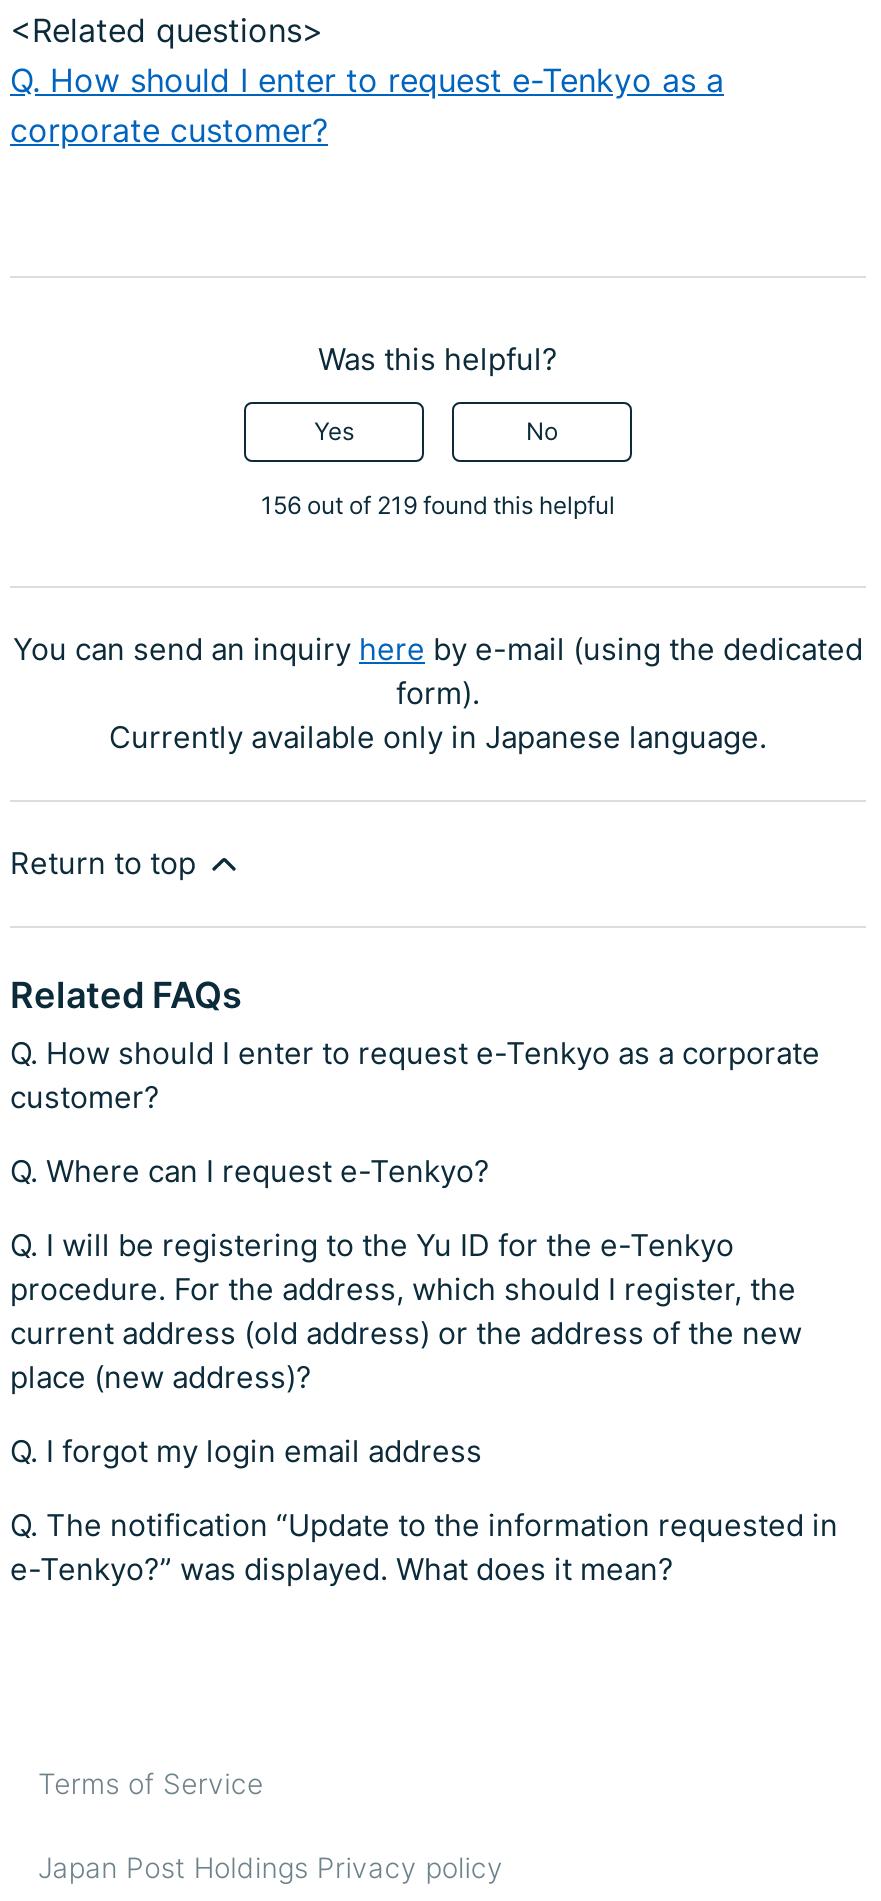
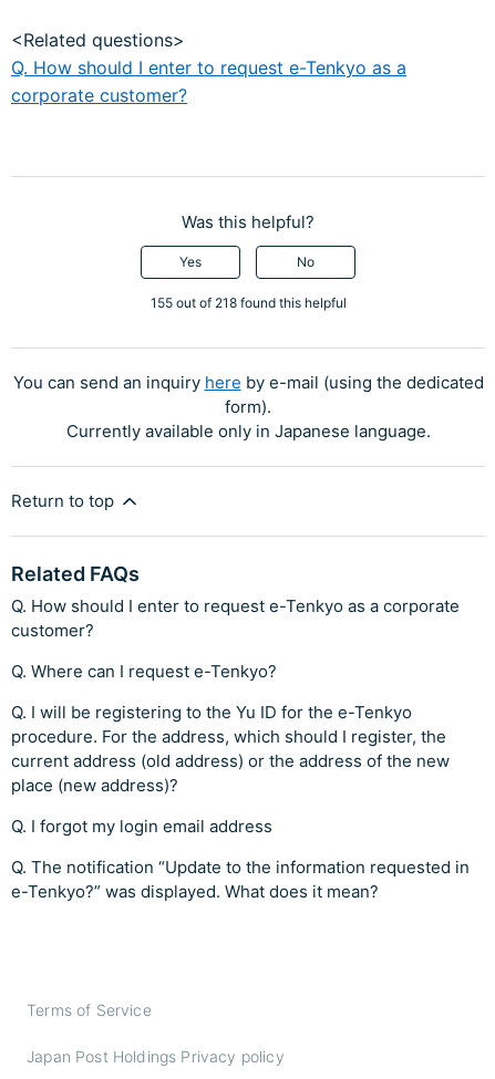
- 156 out of 219 found this helpful
+ 155 out of 218 found this helpful
